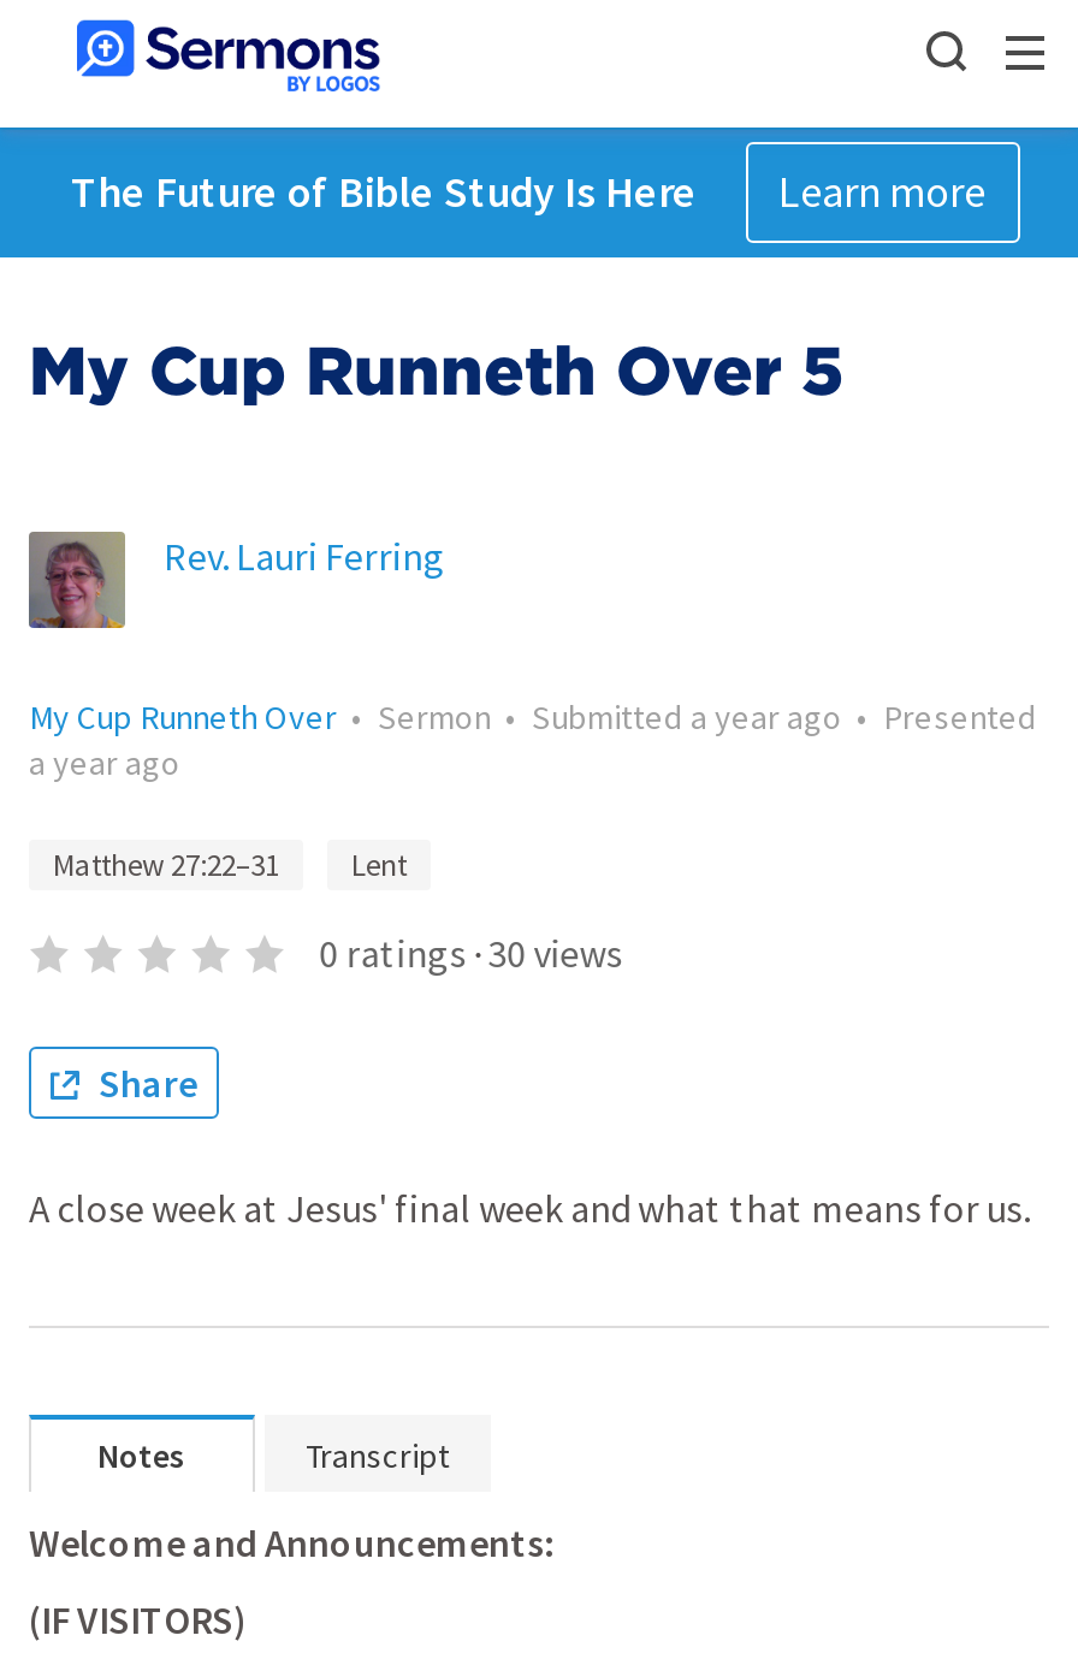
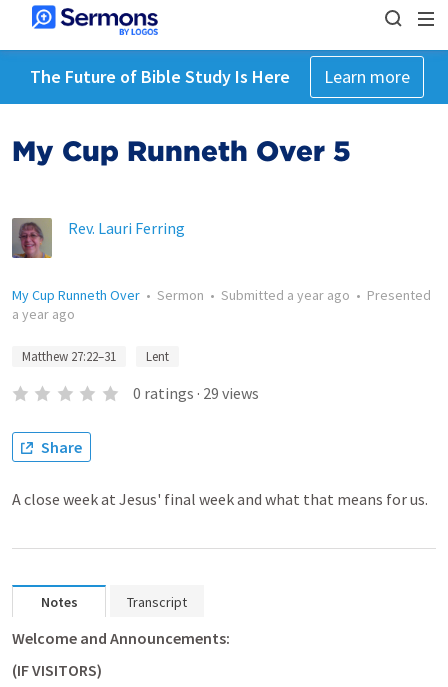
- 0 ratings · 30 views
+ 0 ratings · 29 views
